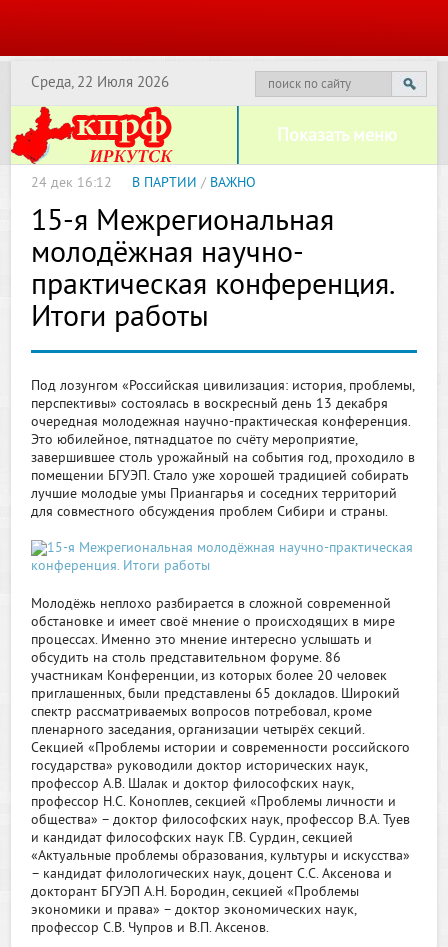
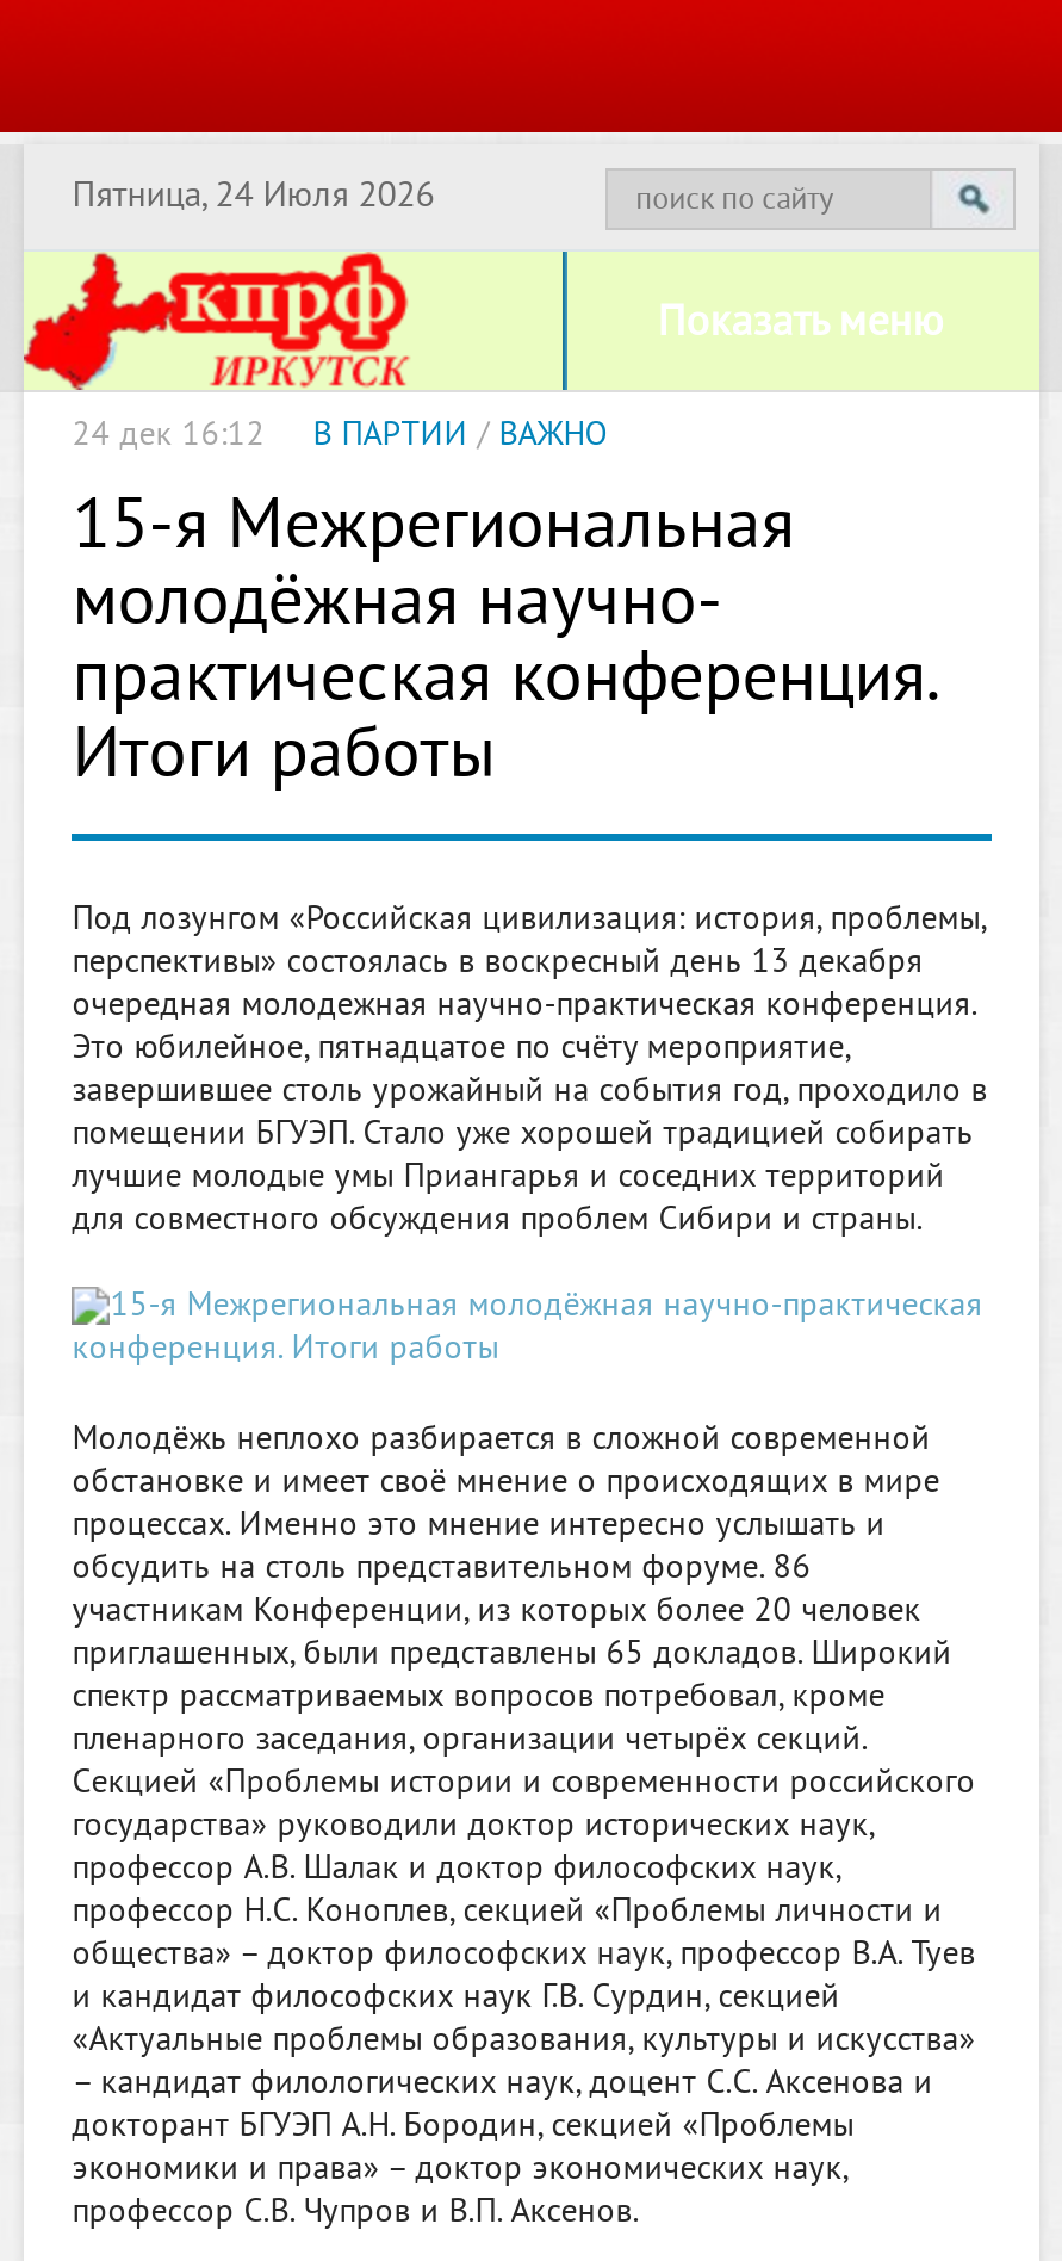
- Среда, 22 Июля 2026
+ Пятница, 24 Июля 2026
